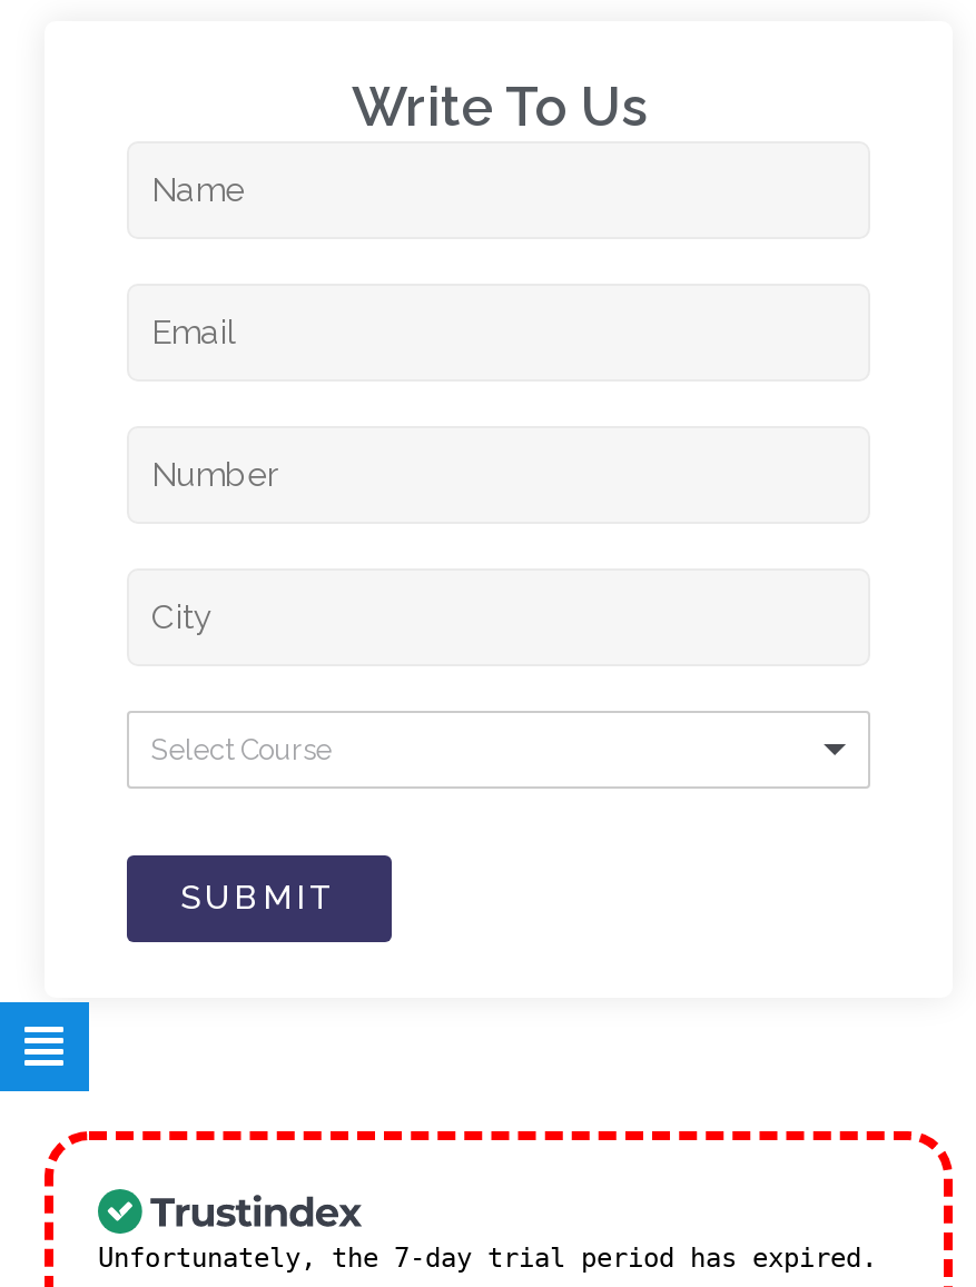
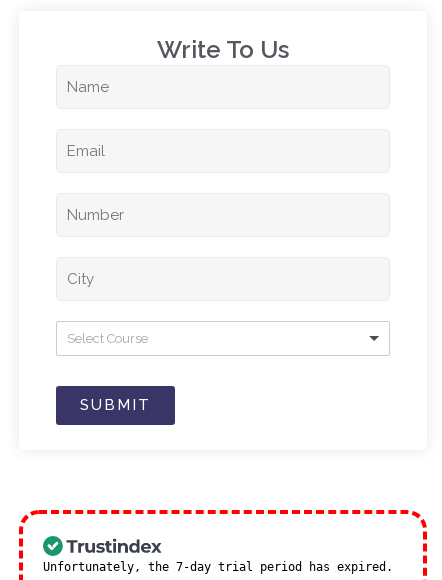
- [image]
